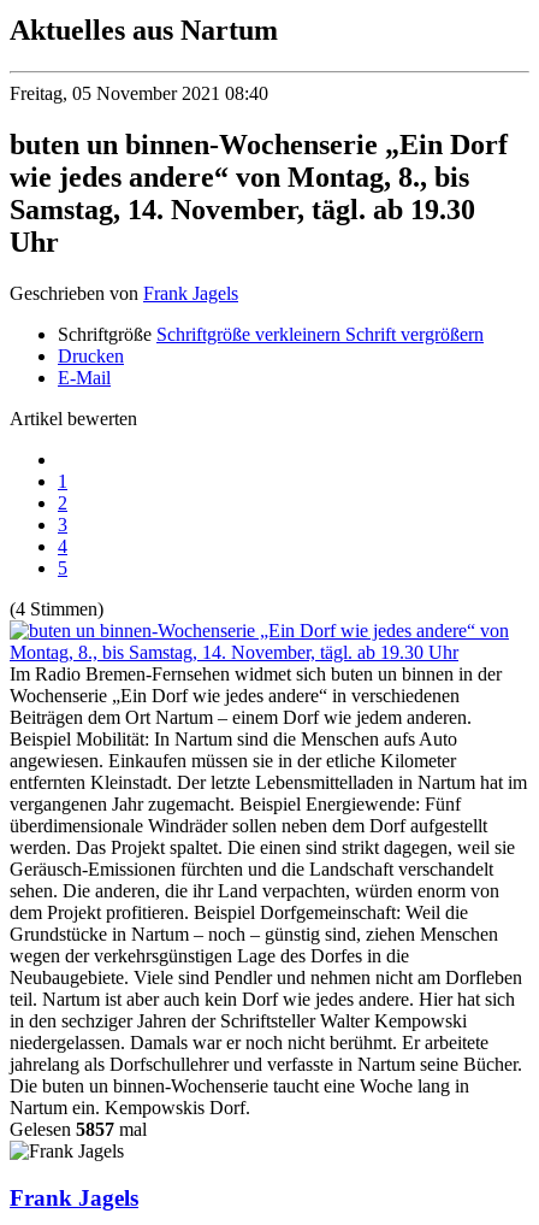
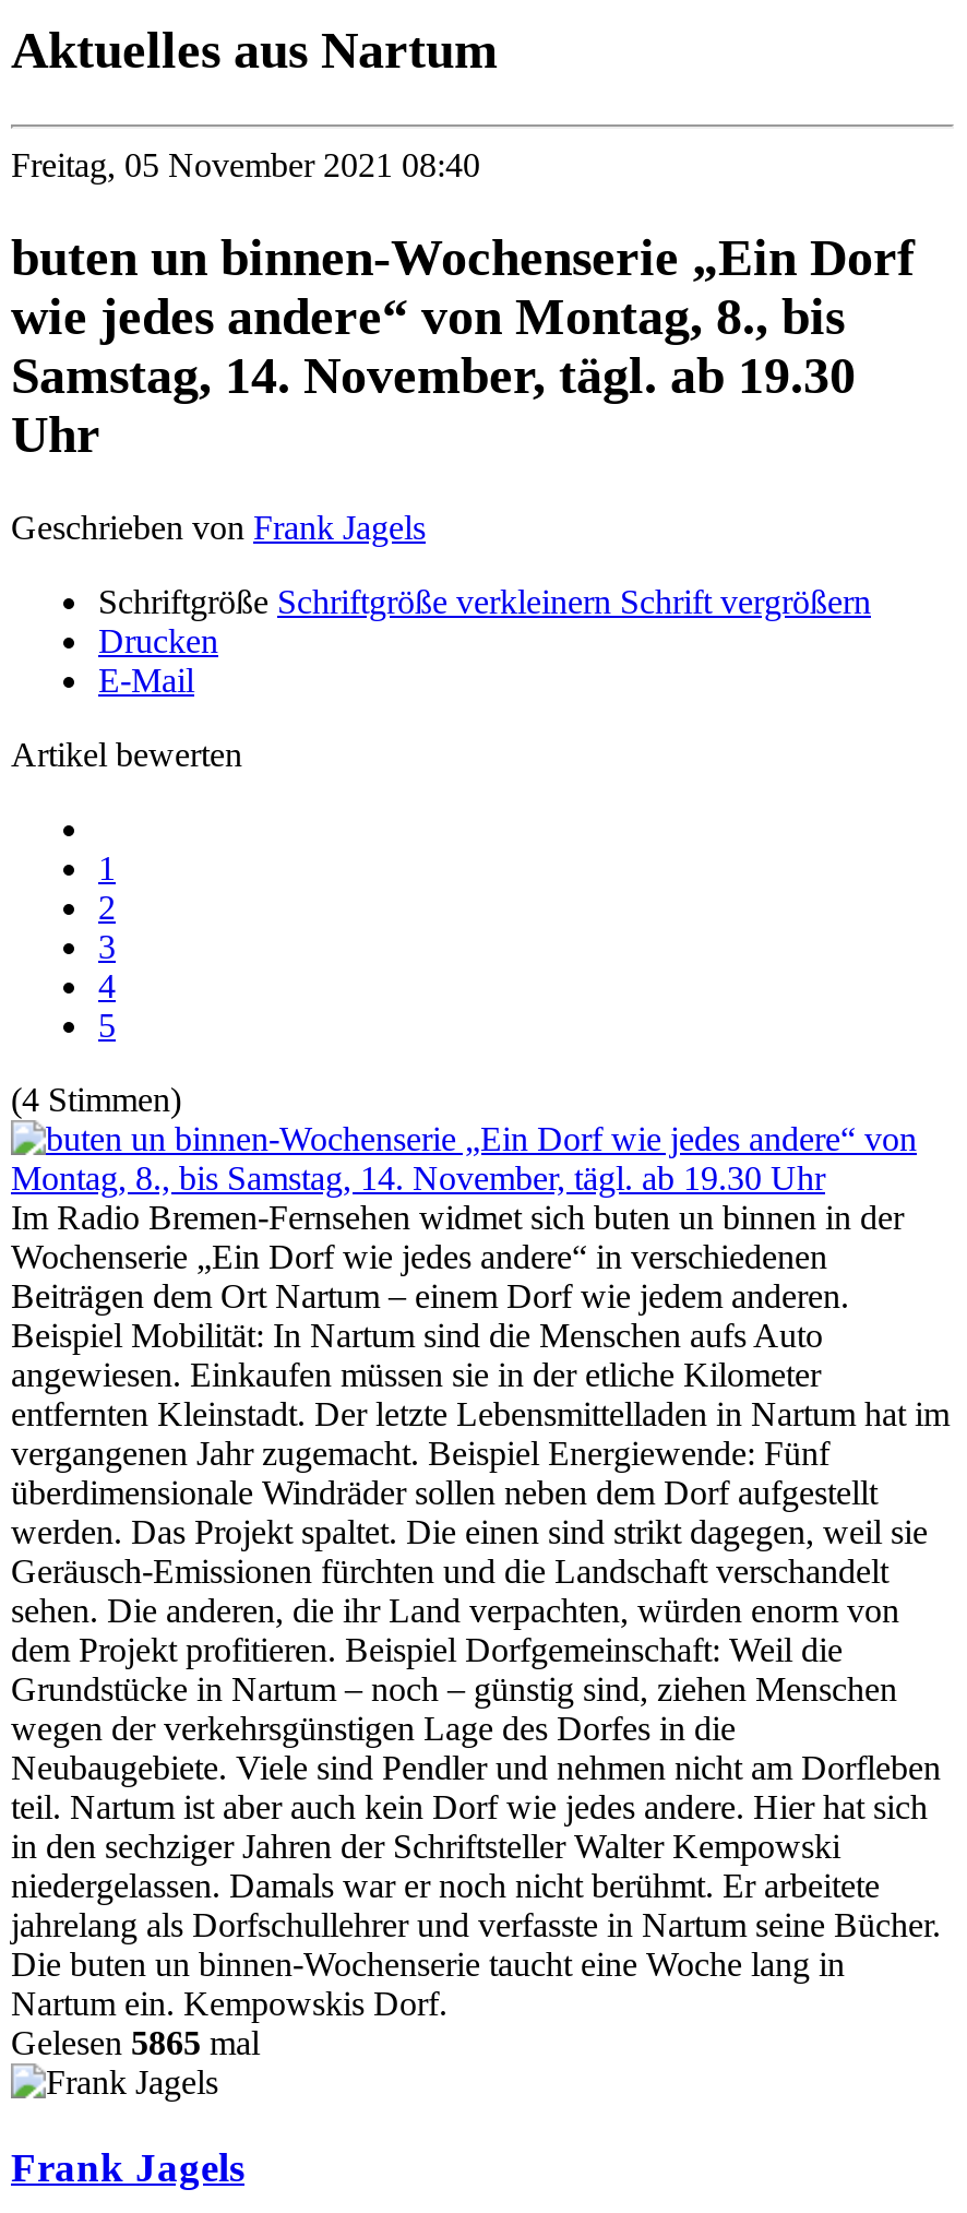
- Gelesen 5857 mal
+ Gelesen 5865 mal
